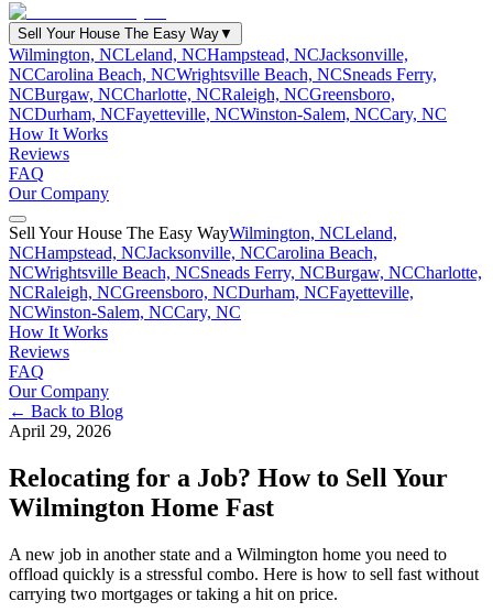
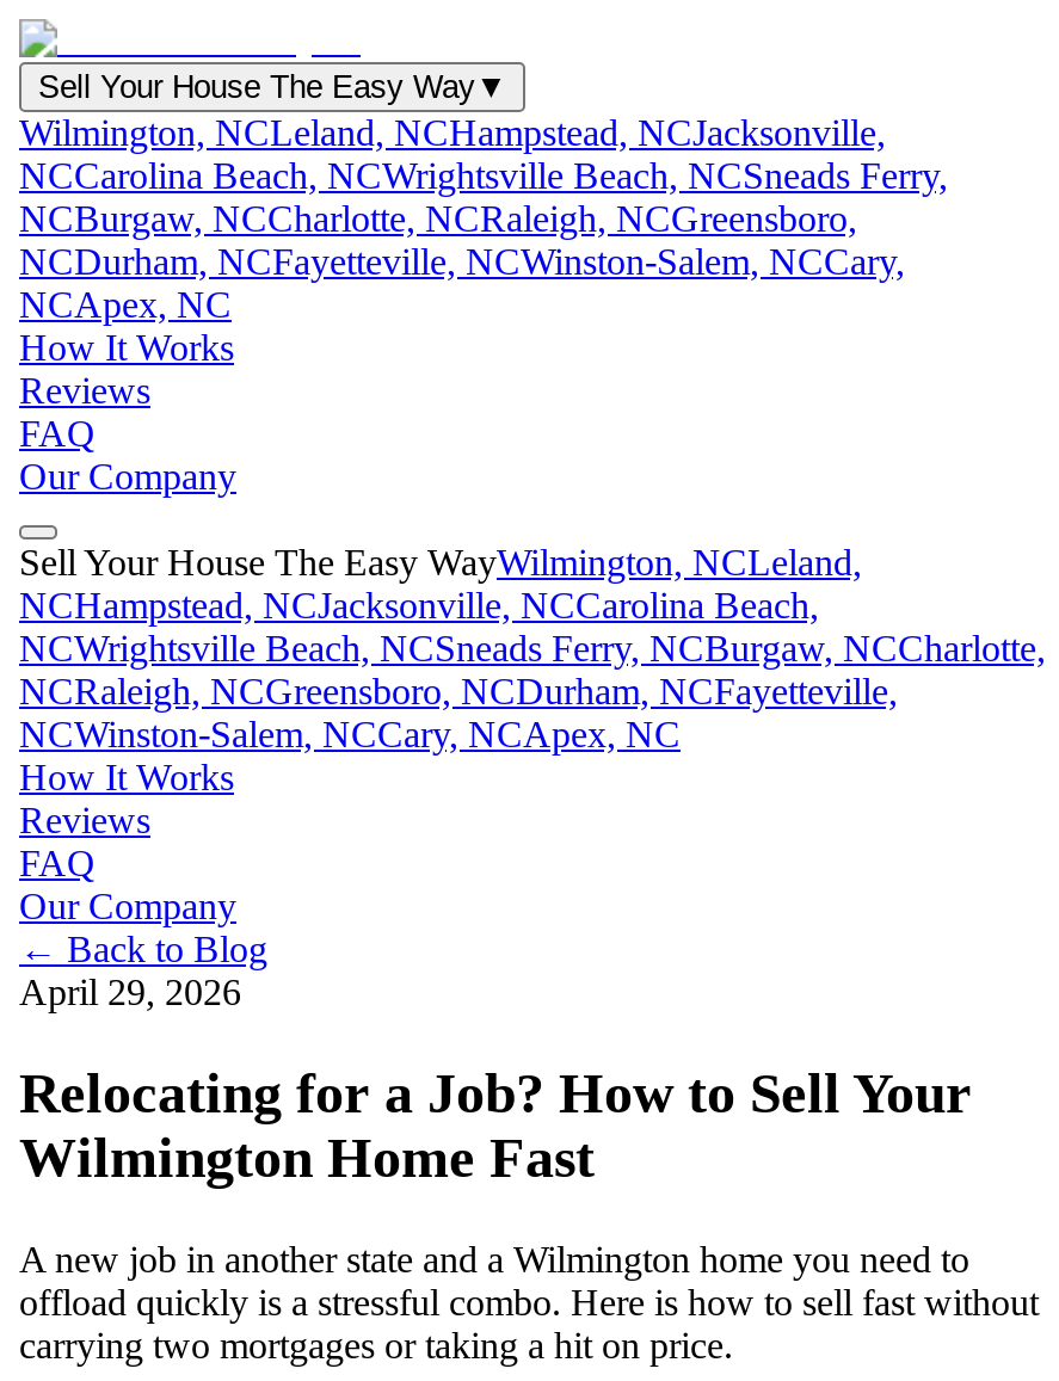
- NCDurham, NCFayetteville, NCWinston-Salem, NCCary, NC
+ NCDurham, NCFayetteville, NCWinston-Salem, NCCary,
+ NCApex, NC

- NCWinston-Salem, NCCary, NC
+ NCWinston-Salem, NCCary, NCApex, NC
